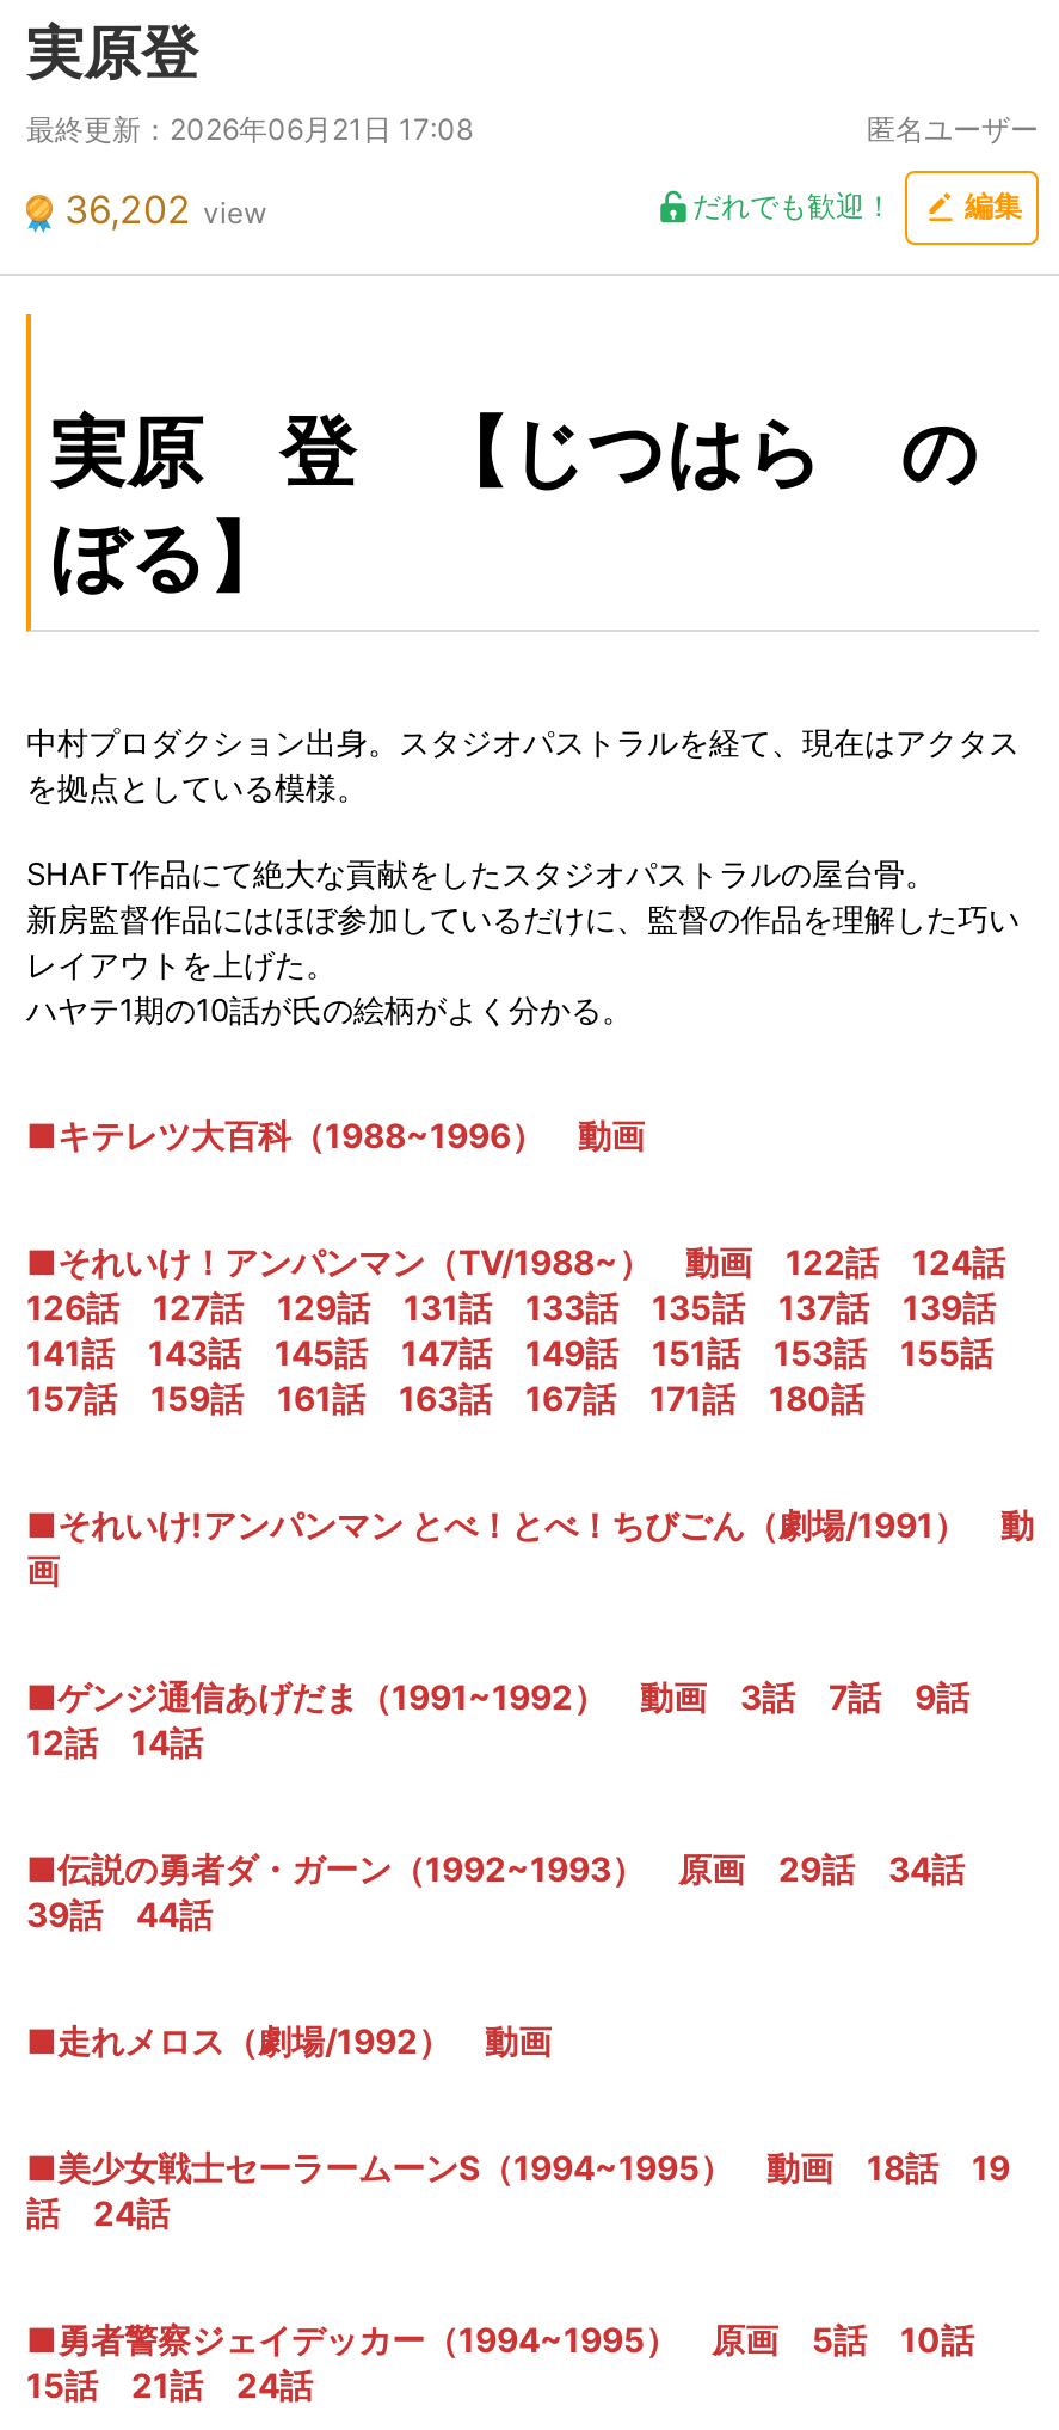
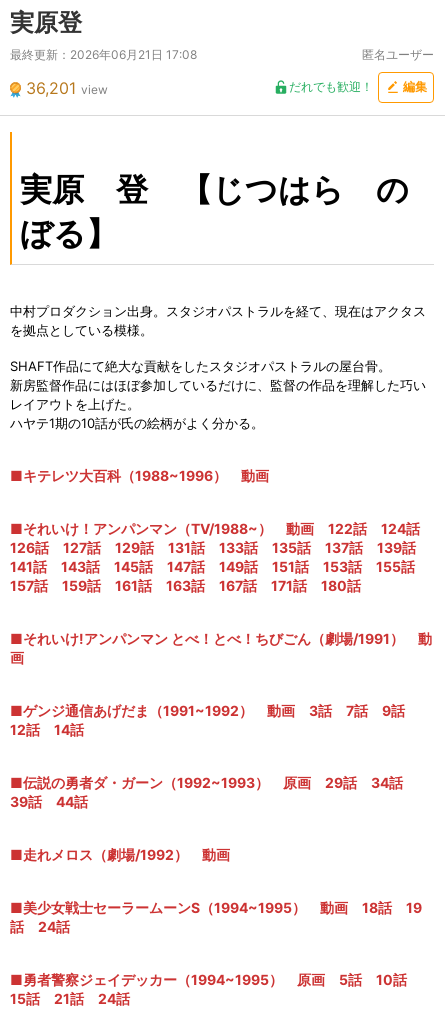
- 36,202 view
+ 36,201 view
